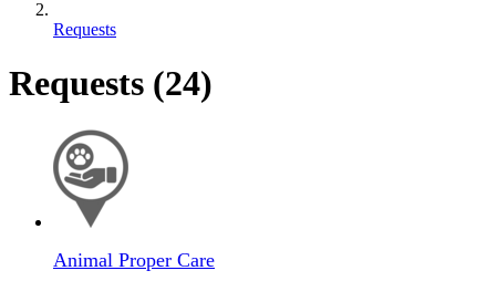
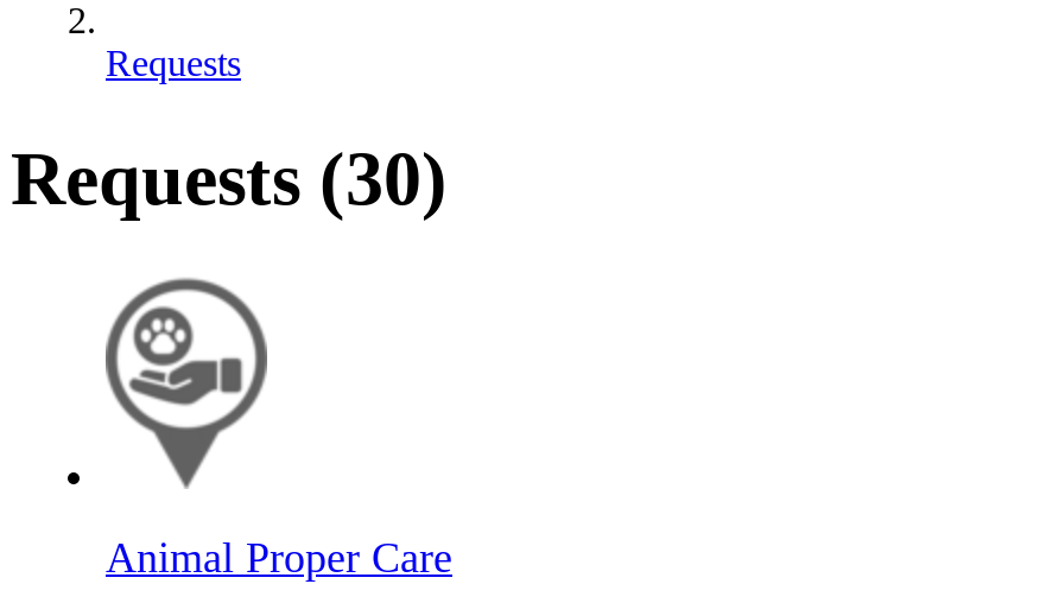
- Requests (24)
+ Requests (30)
